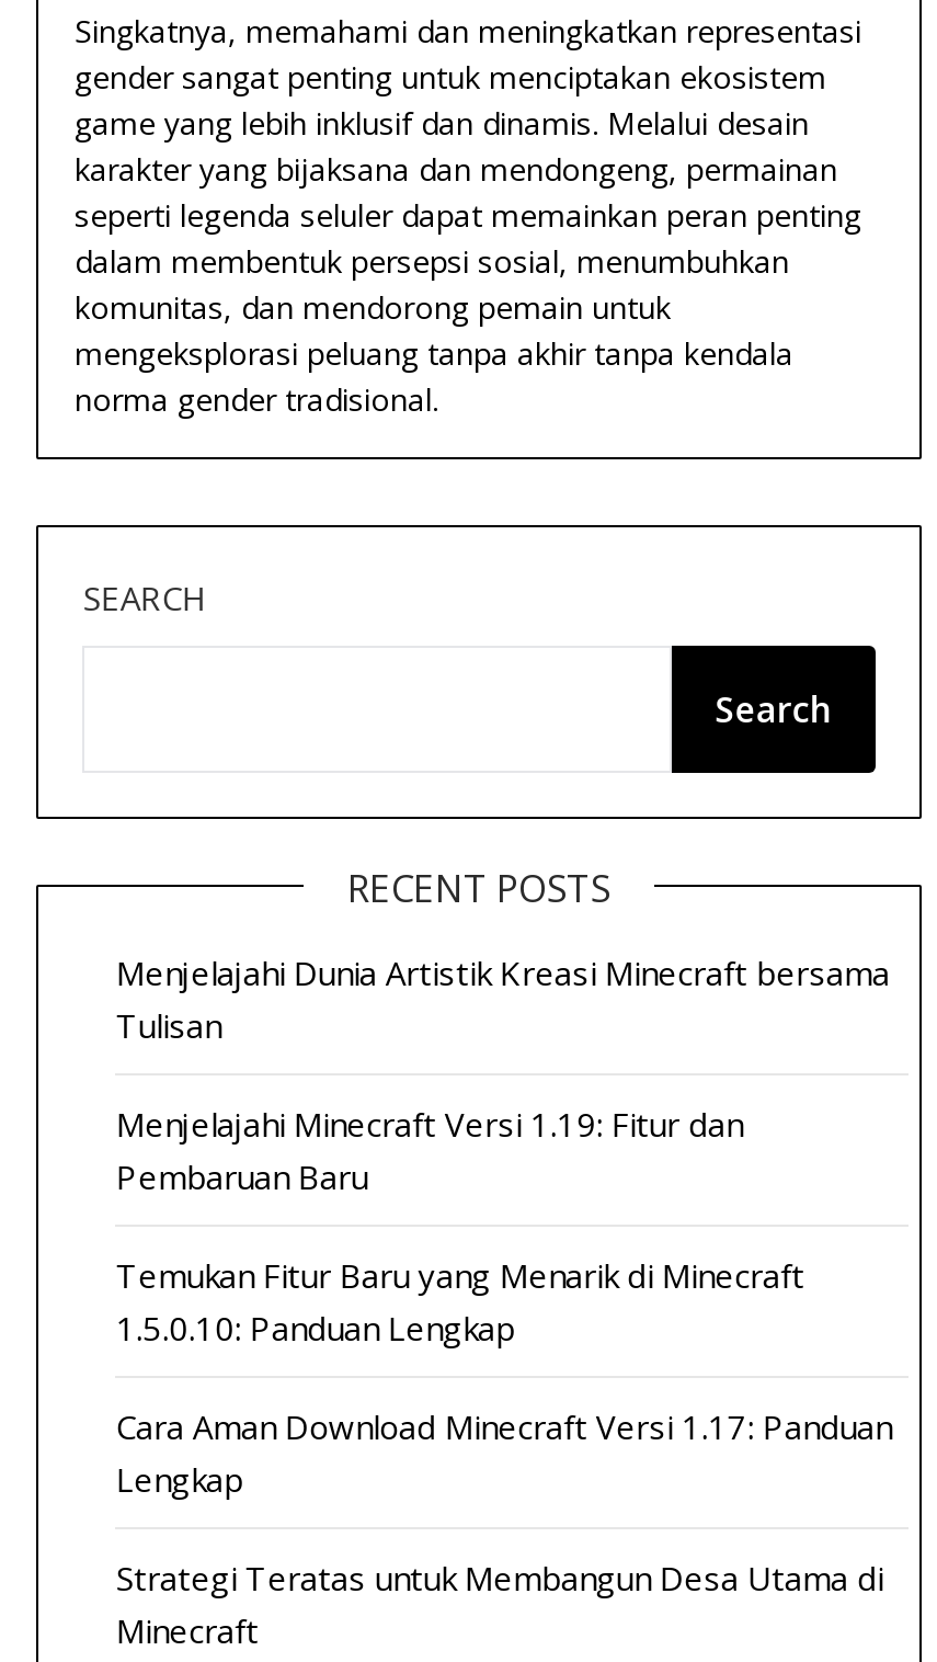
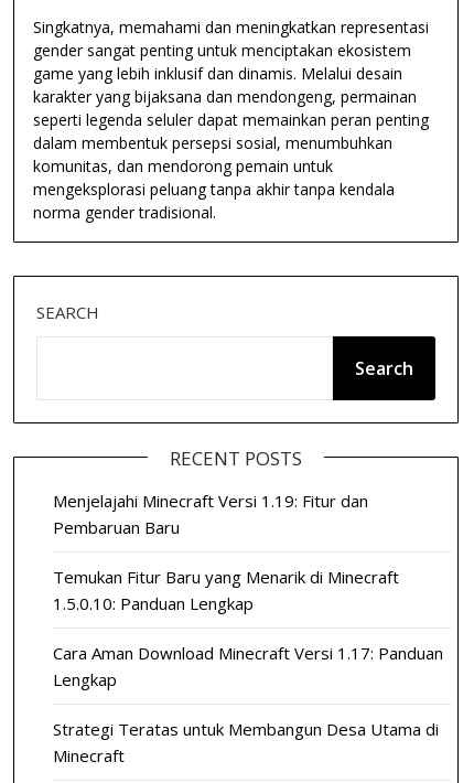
- Menjelajahi Dunia Artistik Kreasi Minecraft bersama
- Tulisan
